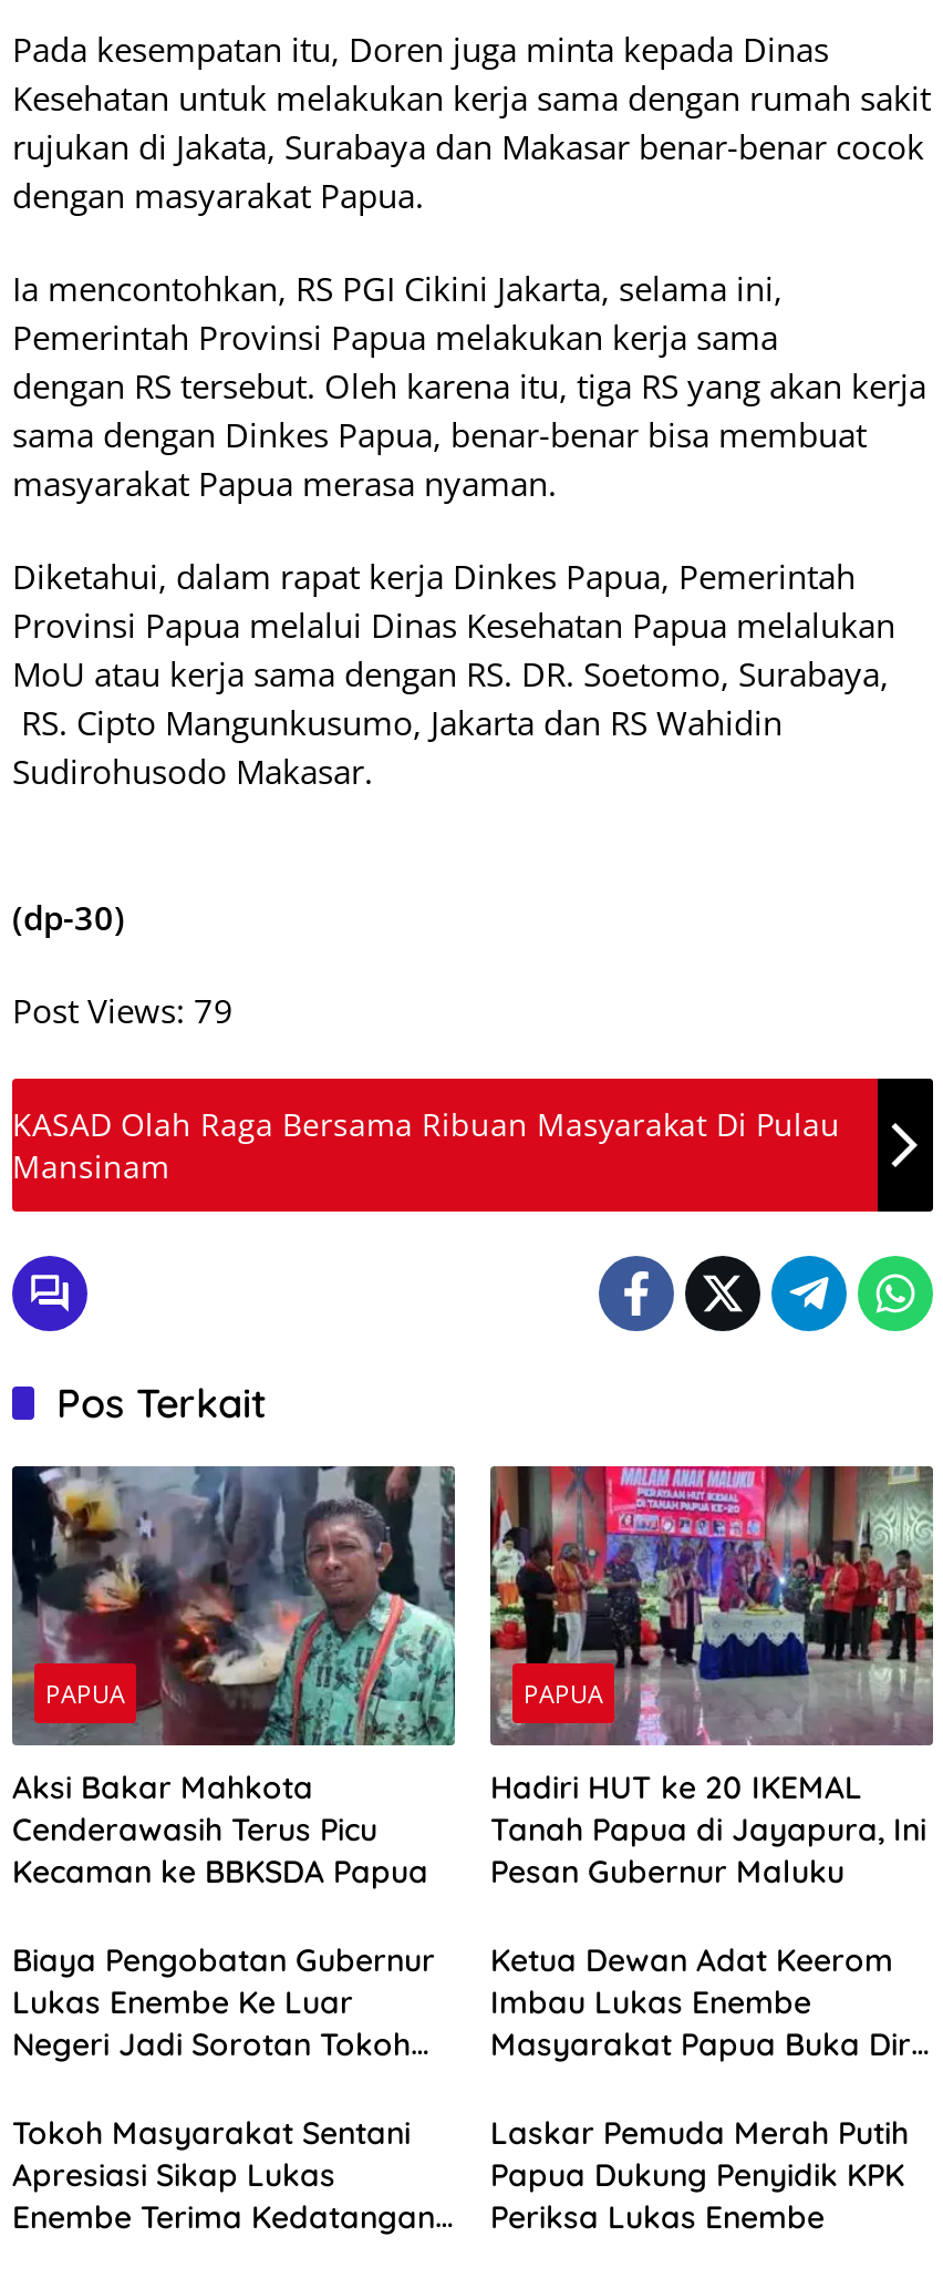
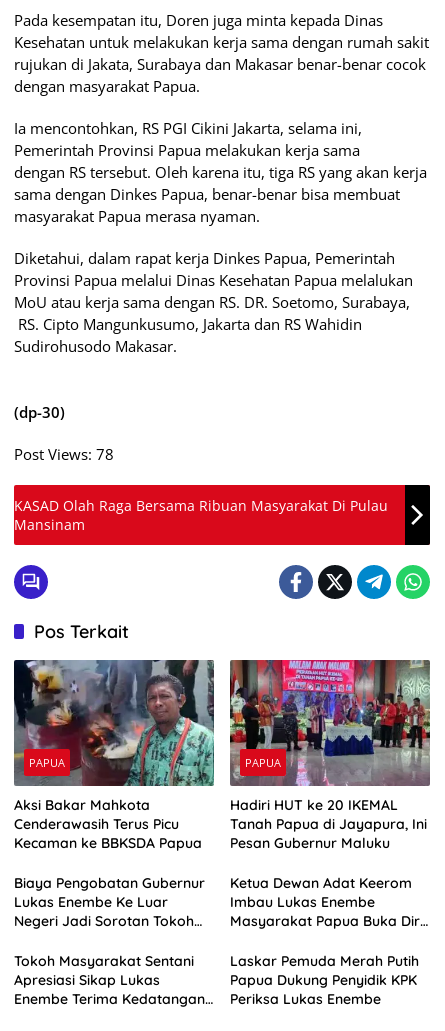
- Post Views: 79
+ Post Views: 78
